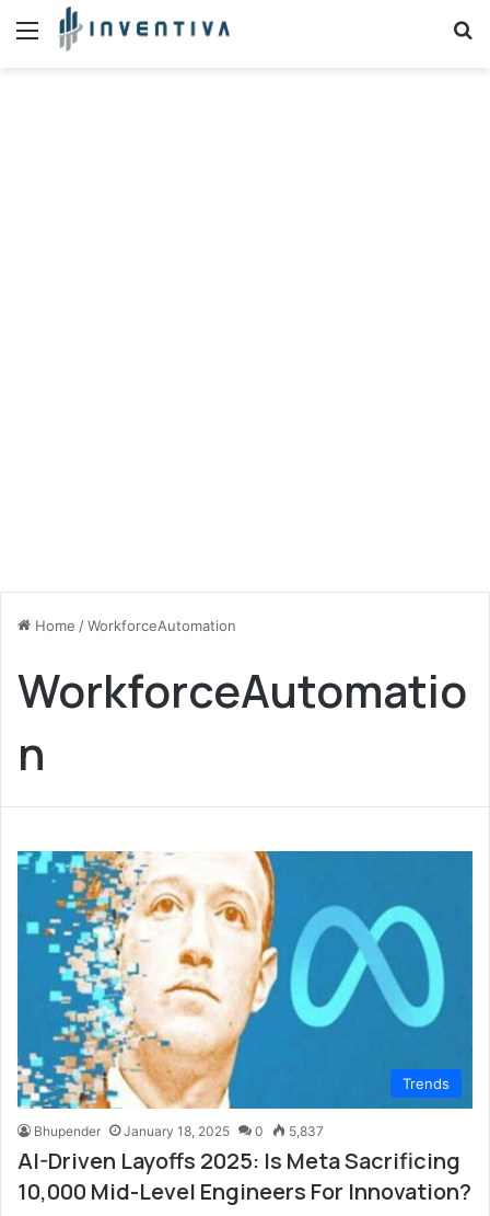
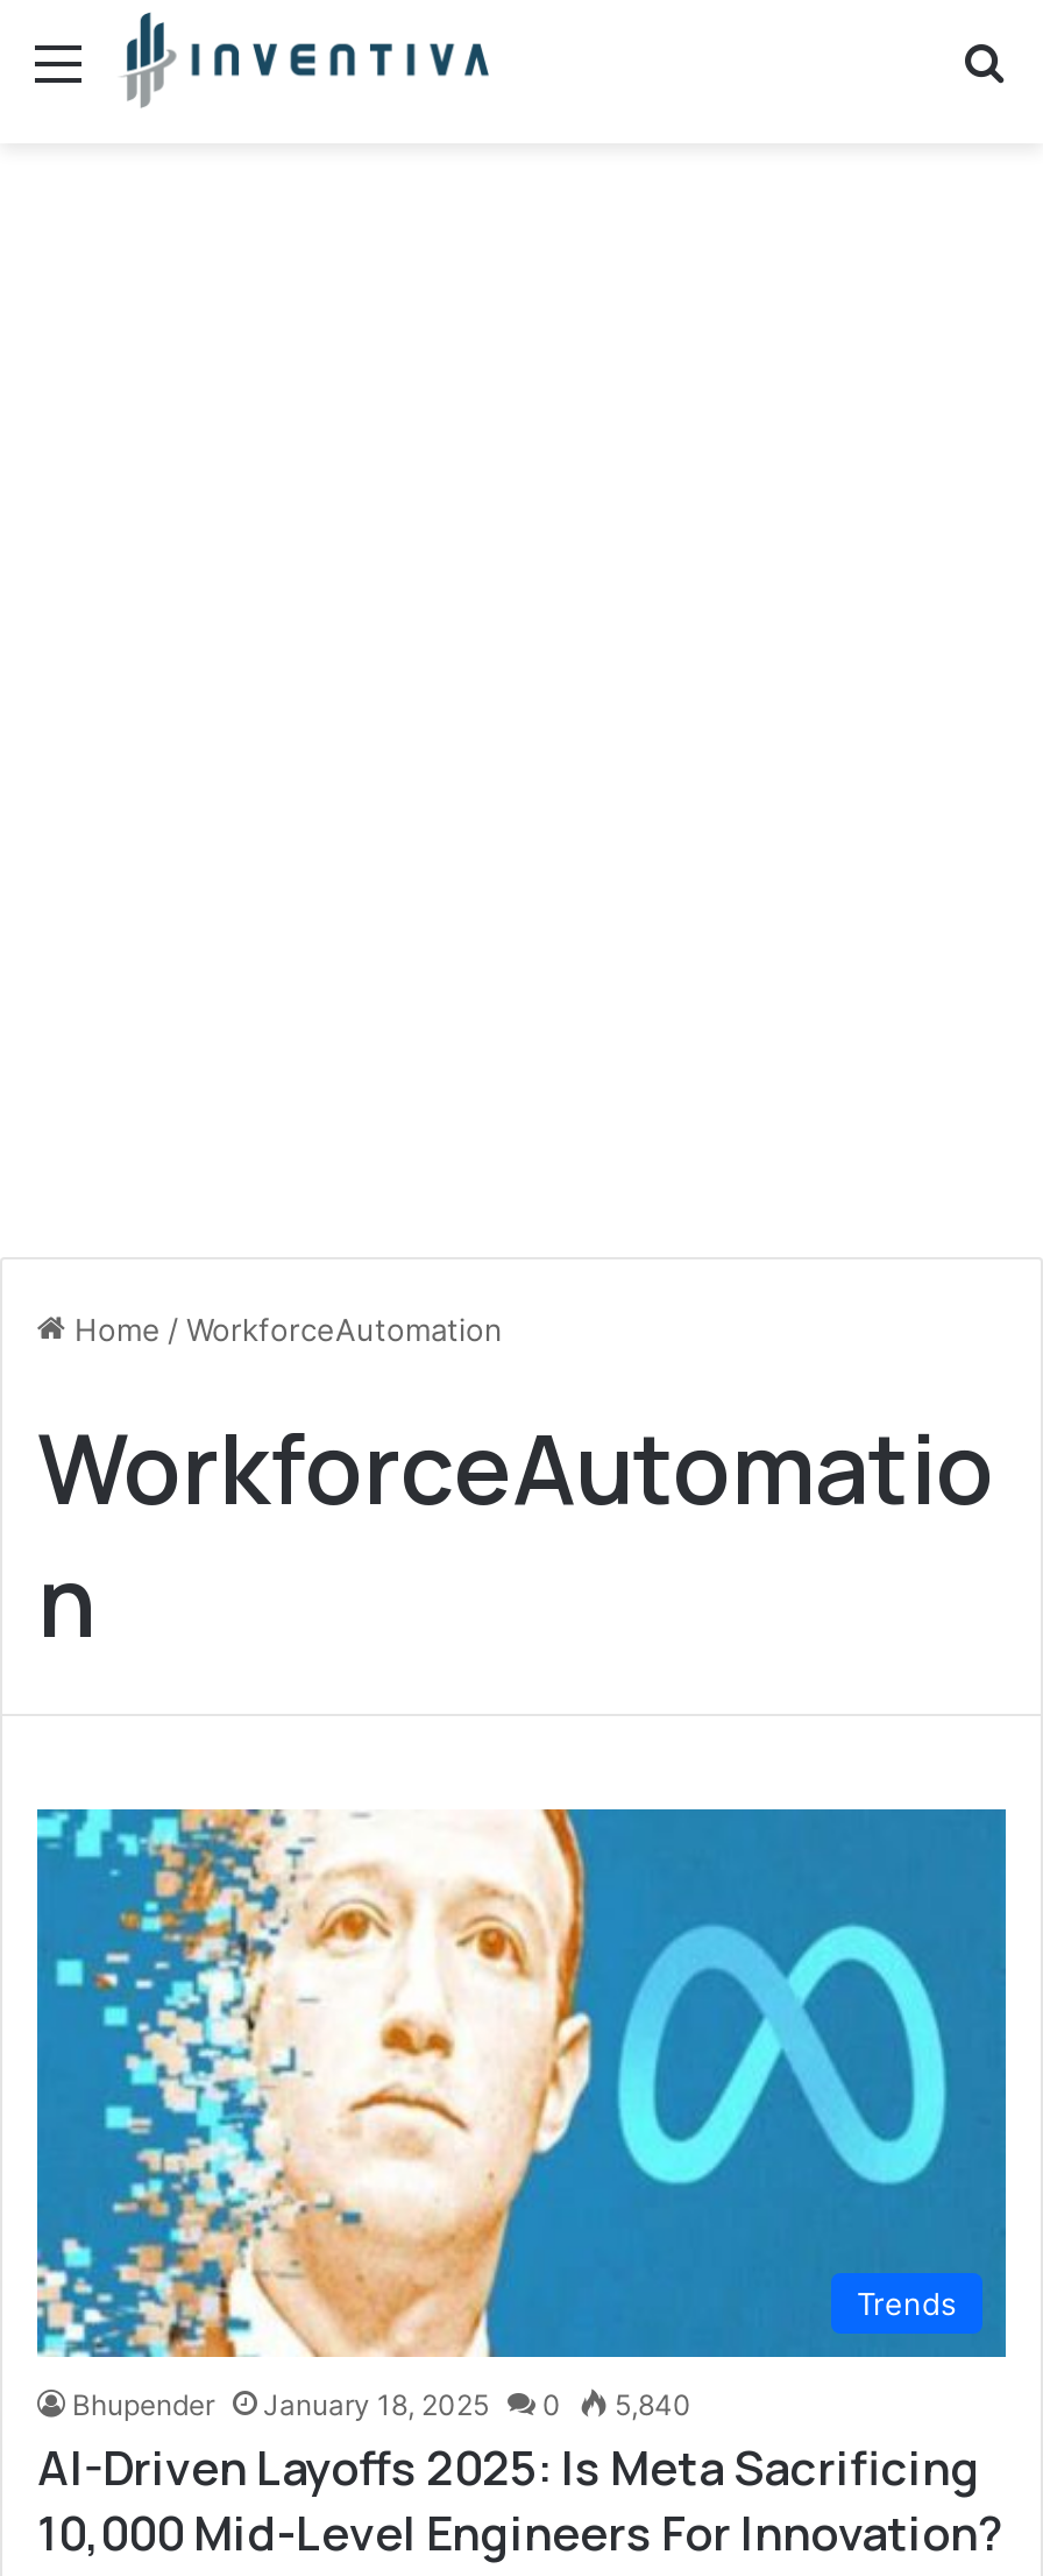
- Bhupender January 18, 2025 0 5,837
+ Bhupender January 18, 2025 0 5,840
